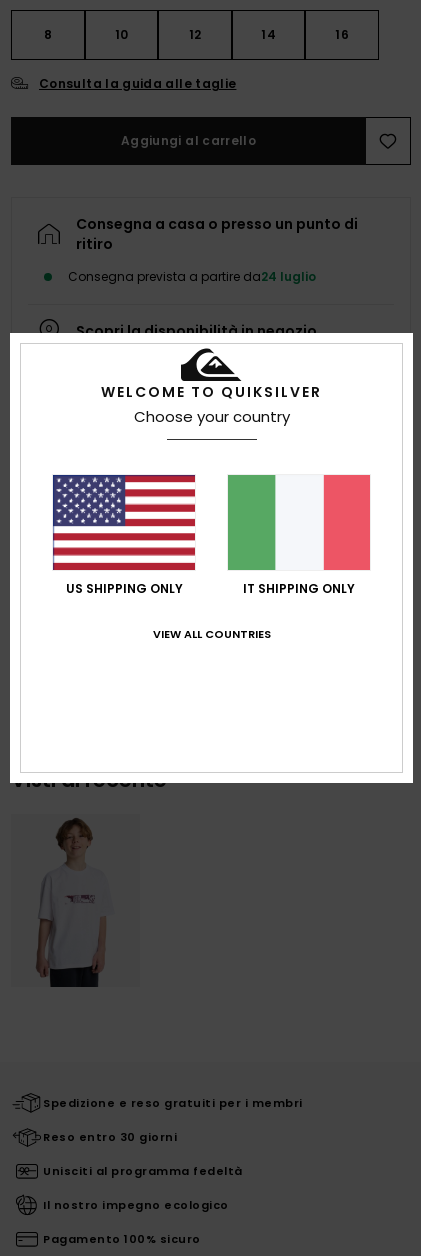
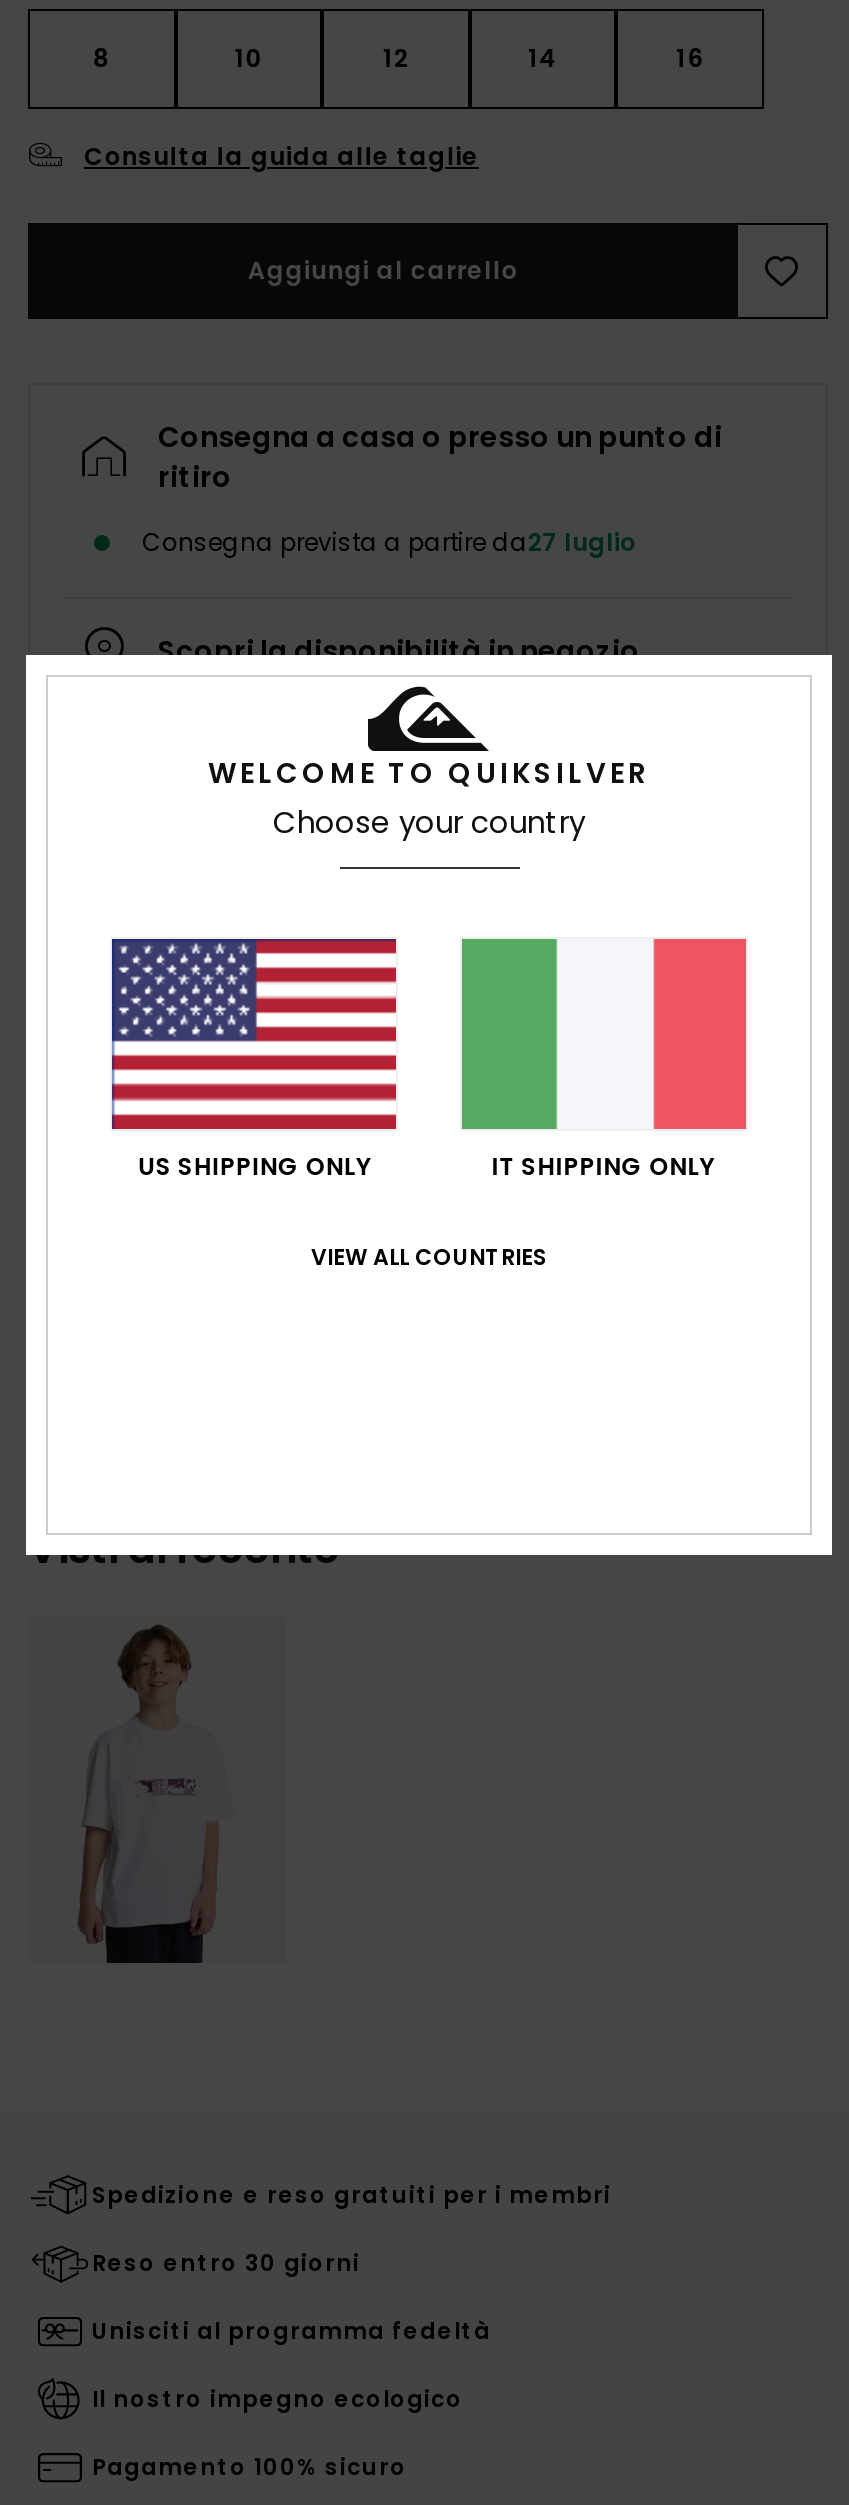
- Consegna prevista a partire da24 luglio
+ Consegna prevista a partire da27 luglio
